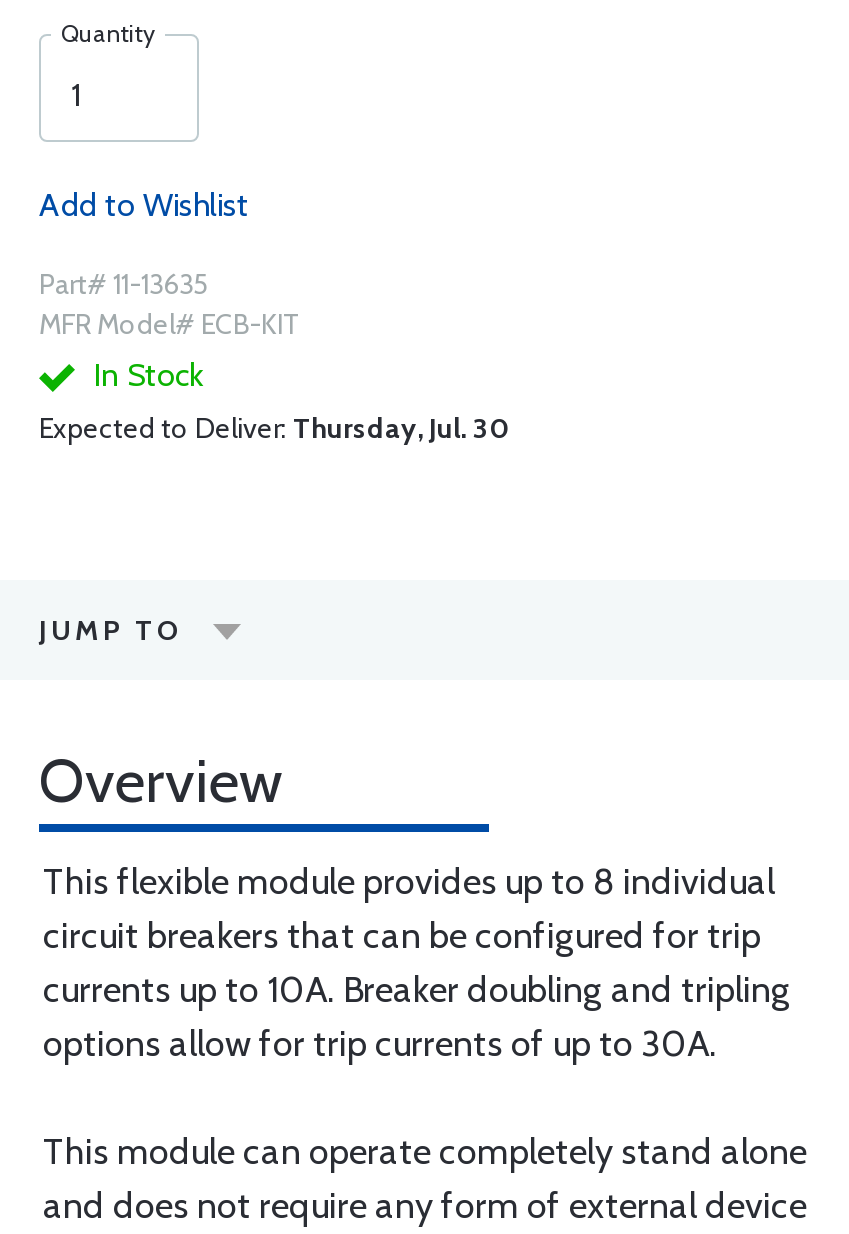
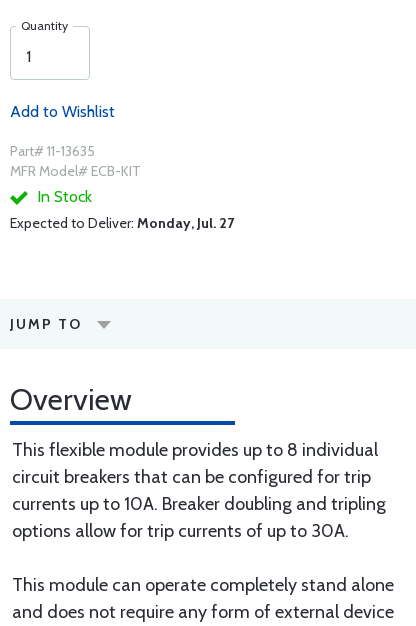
- Expected to Deliver: Thursday, Jul. 30
+ Expected to Deliver: Monday, Jul. 27
